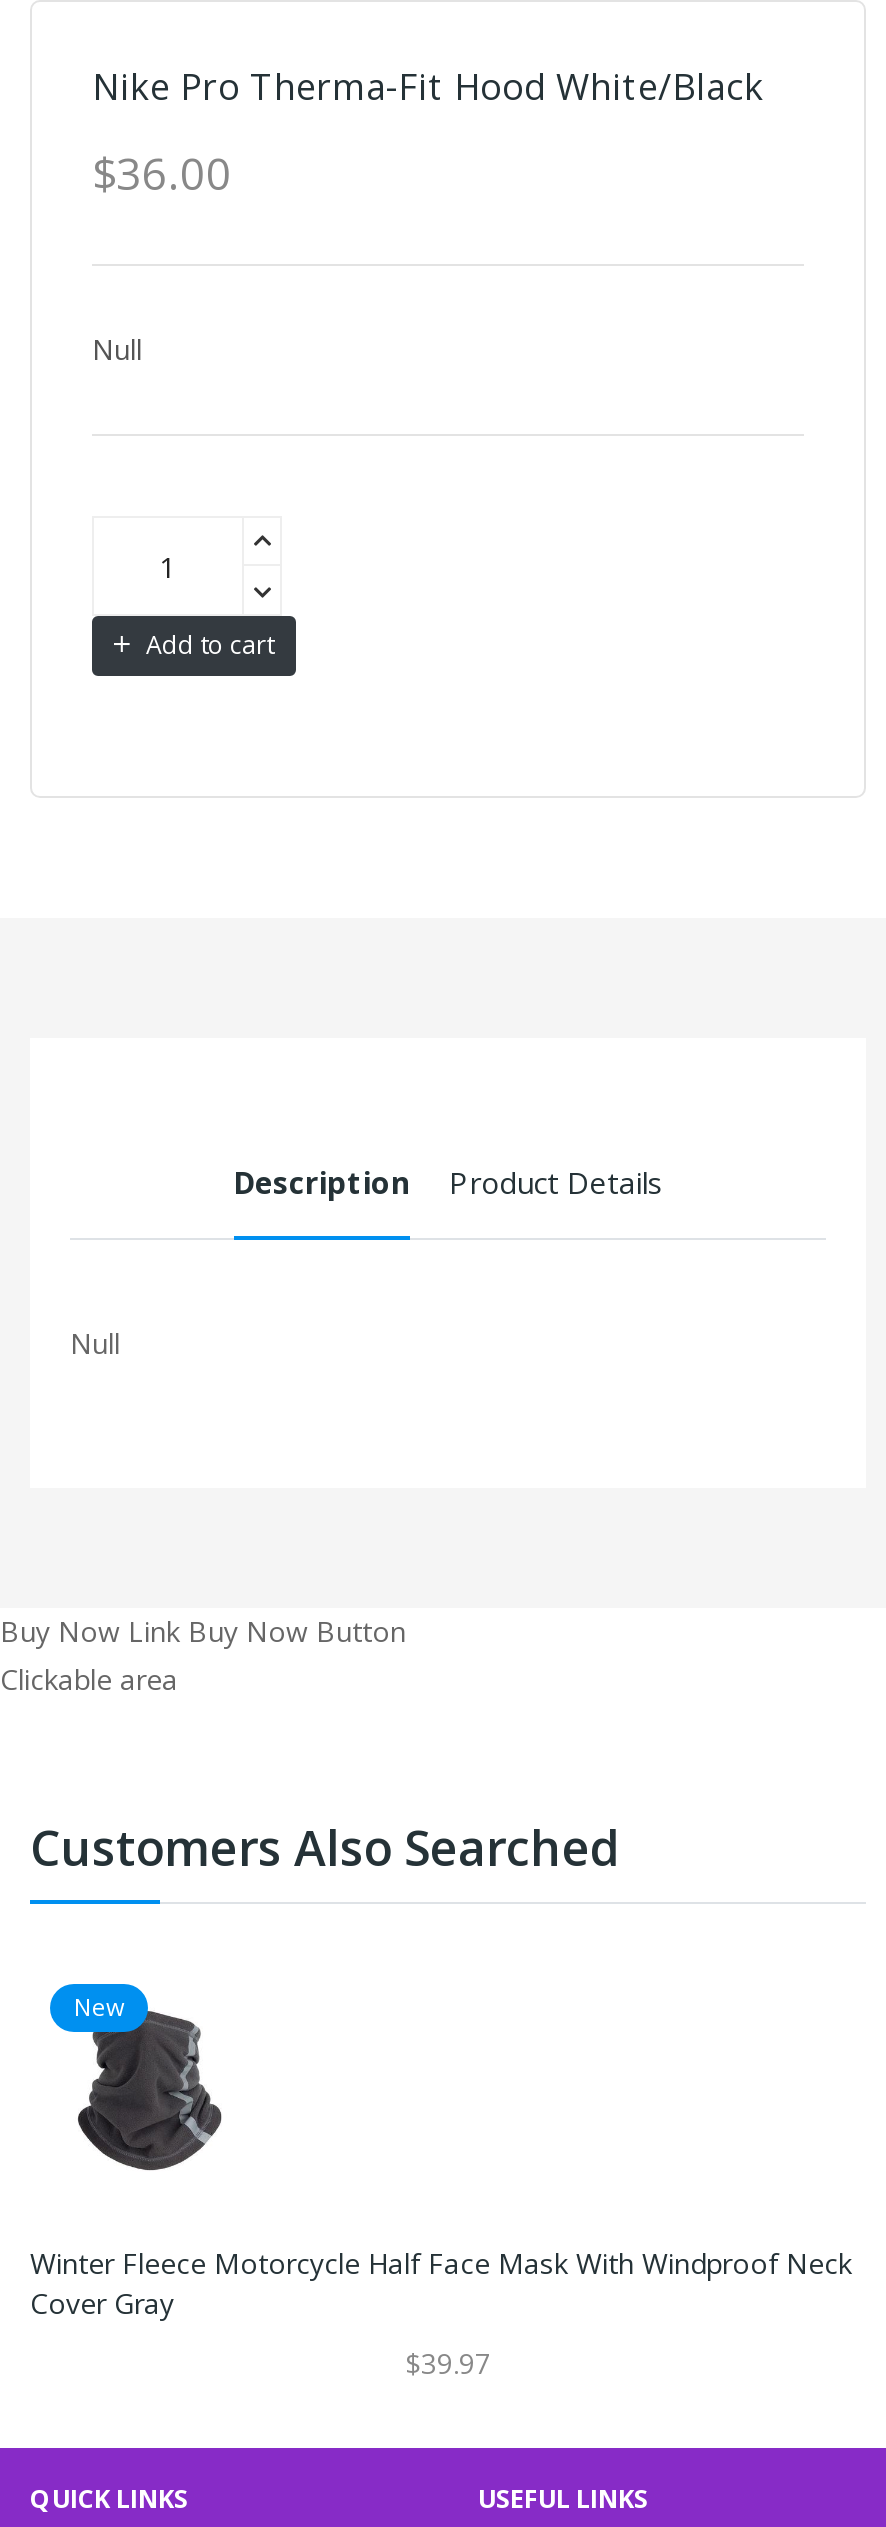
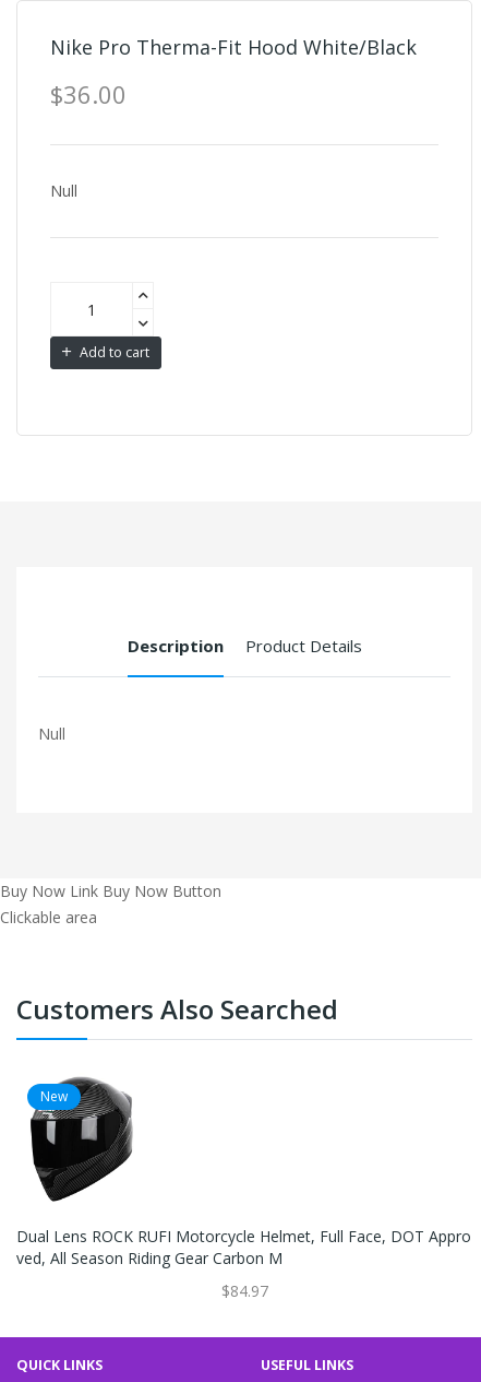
- [image]
- Winter Fleece Motorcycle Half Face Mask With Windproof Neck
- Cover Gray
+ [image]
+ Dual Lens ROCK RUFI Motorcycle Helmet, Full Face, DOT Appro
+ Ved, All Season Riding Gear Carbon M

- $39.97
+ $84.97
